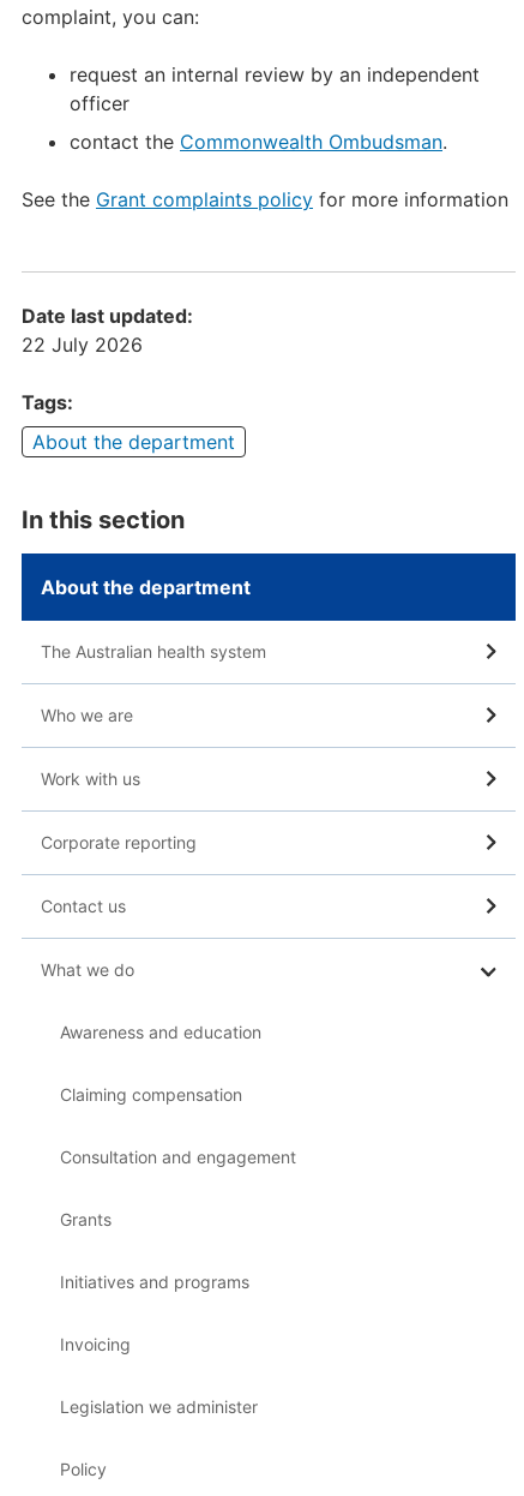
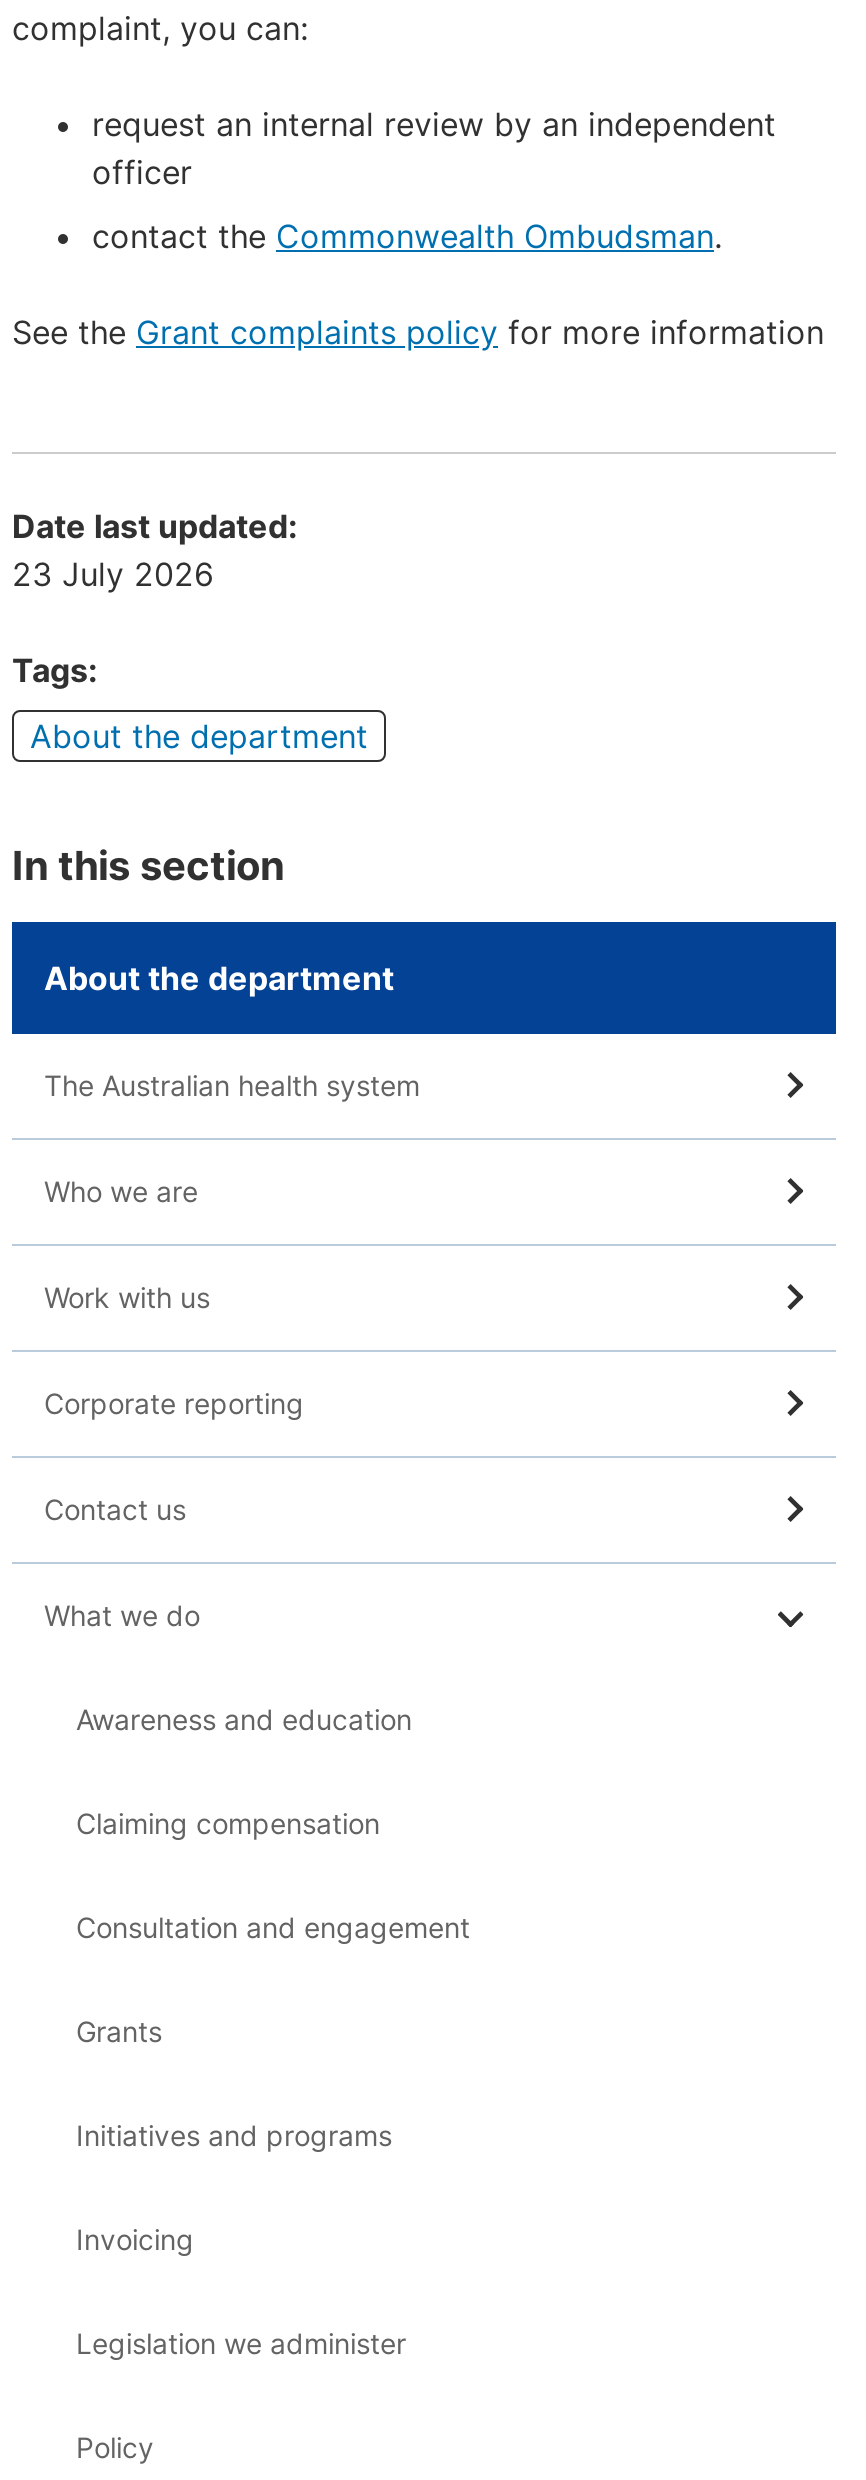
- 22 July 2026
+ 23 July 2026
